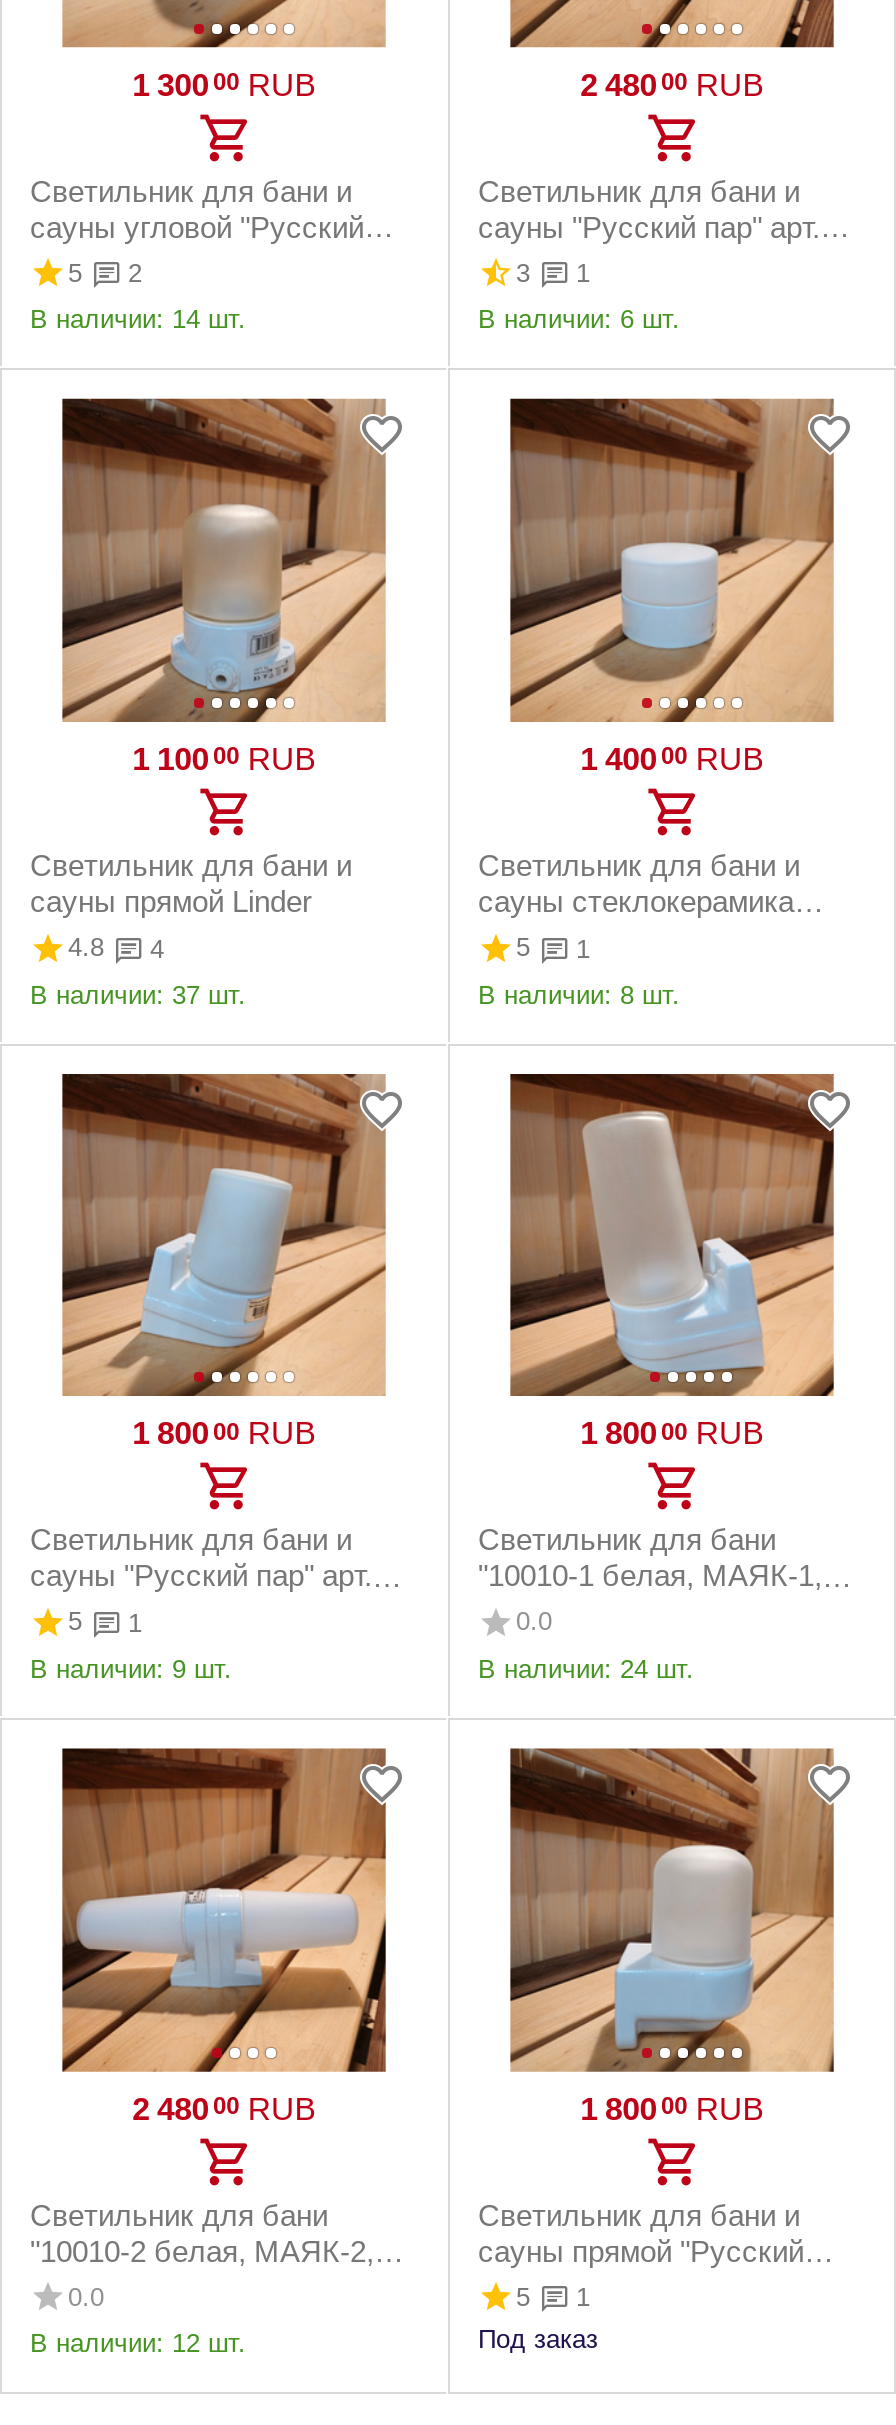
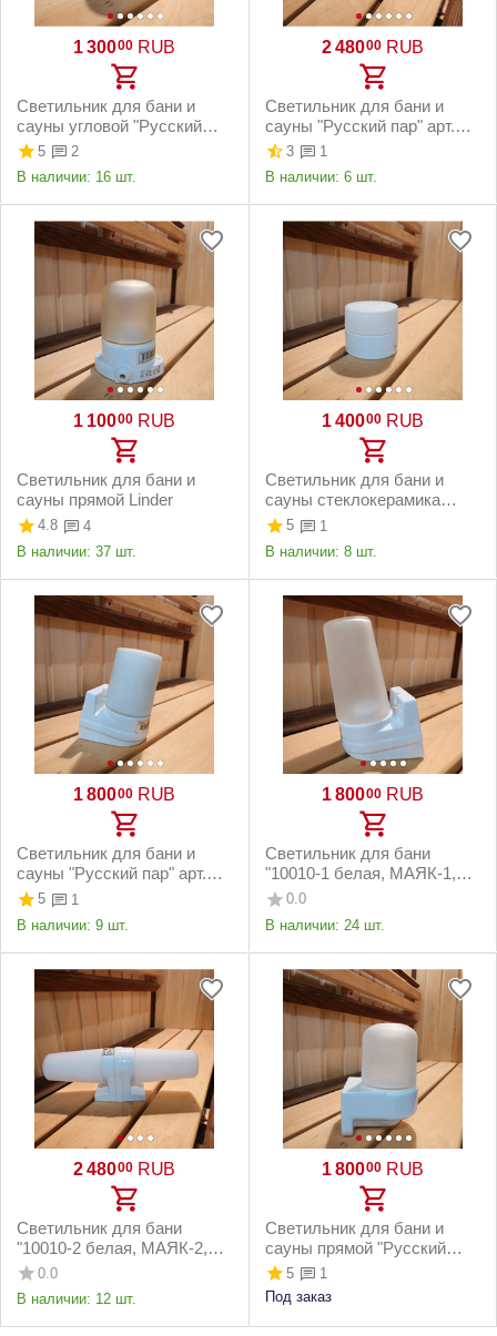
- В наличии: 14 шт.
+ В наличии: 16 шт.
